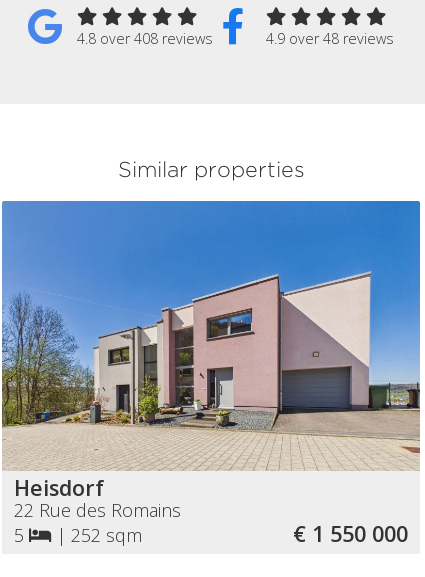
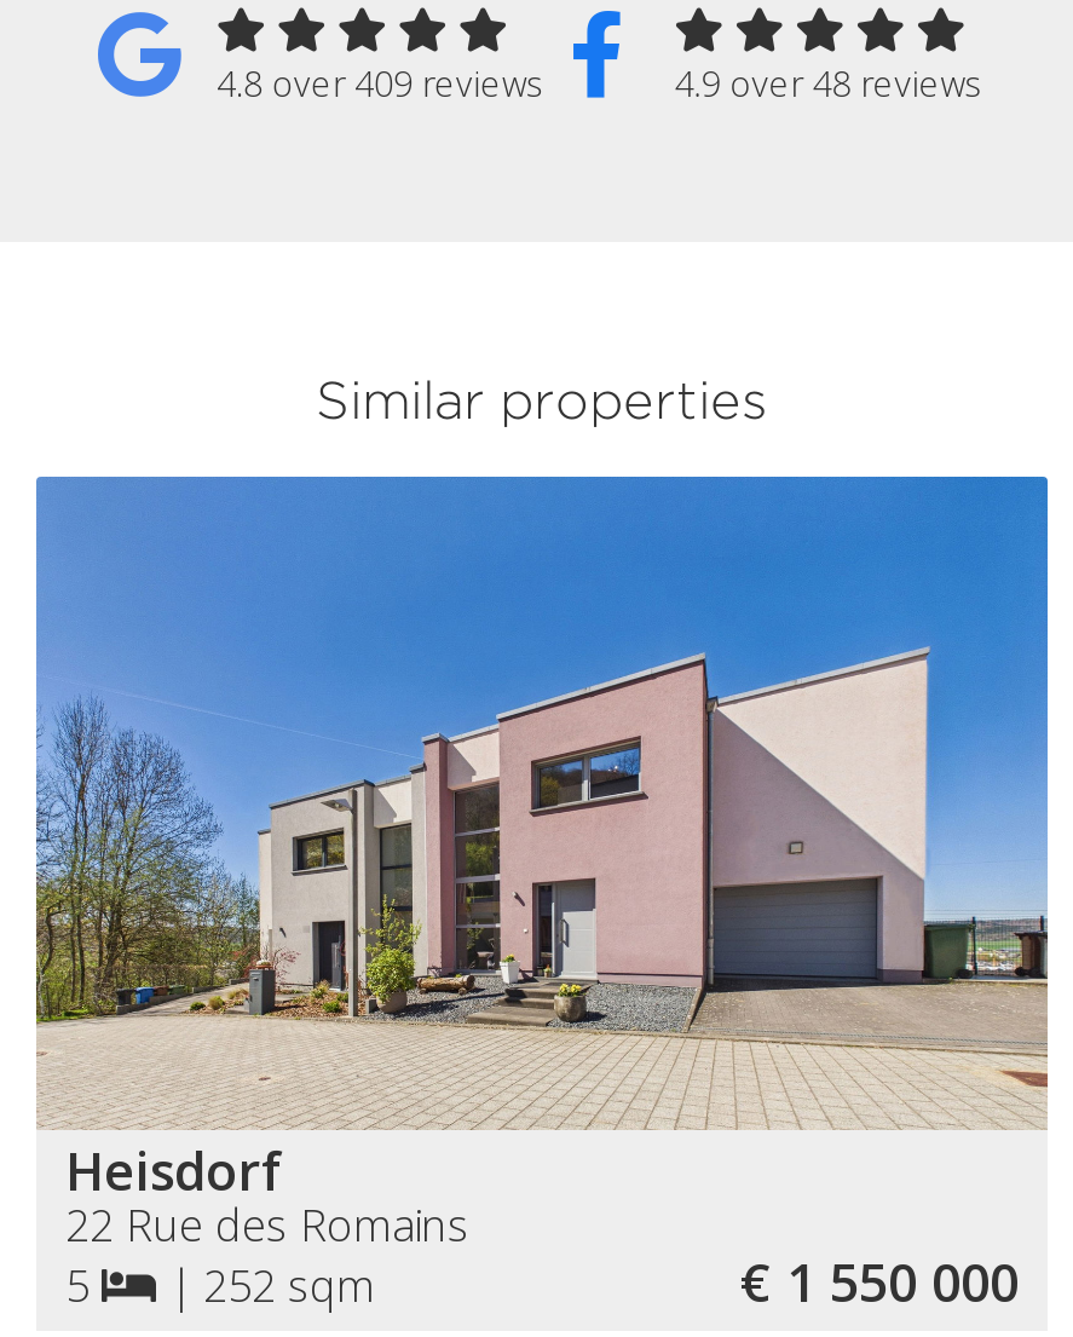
- 4.8 over 408 reviews
+ 4.8 over 409 reviews
